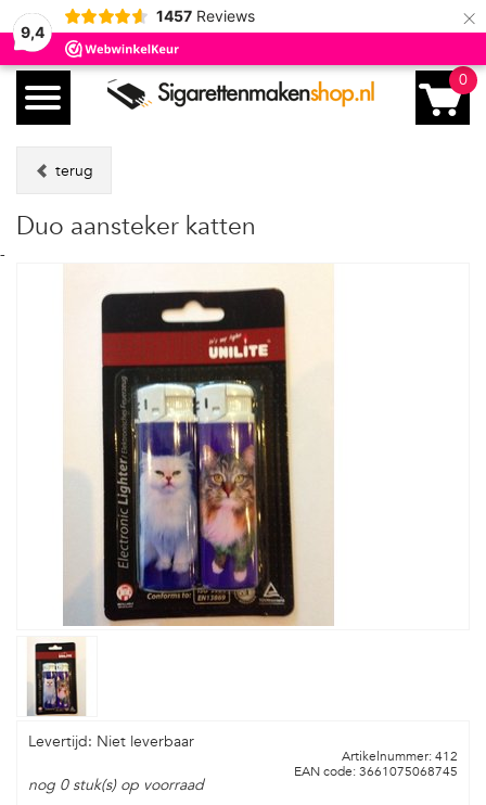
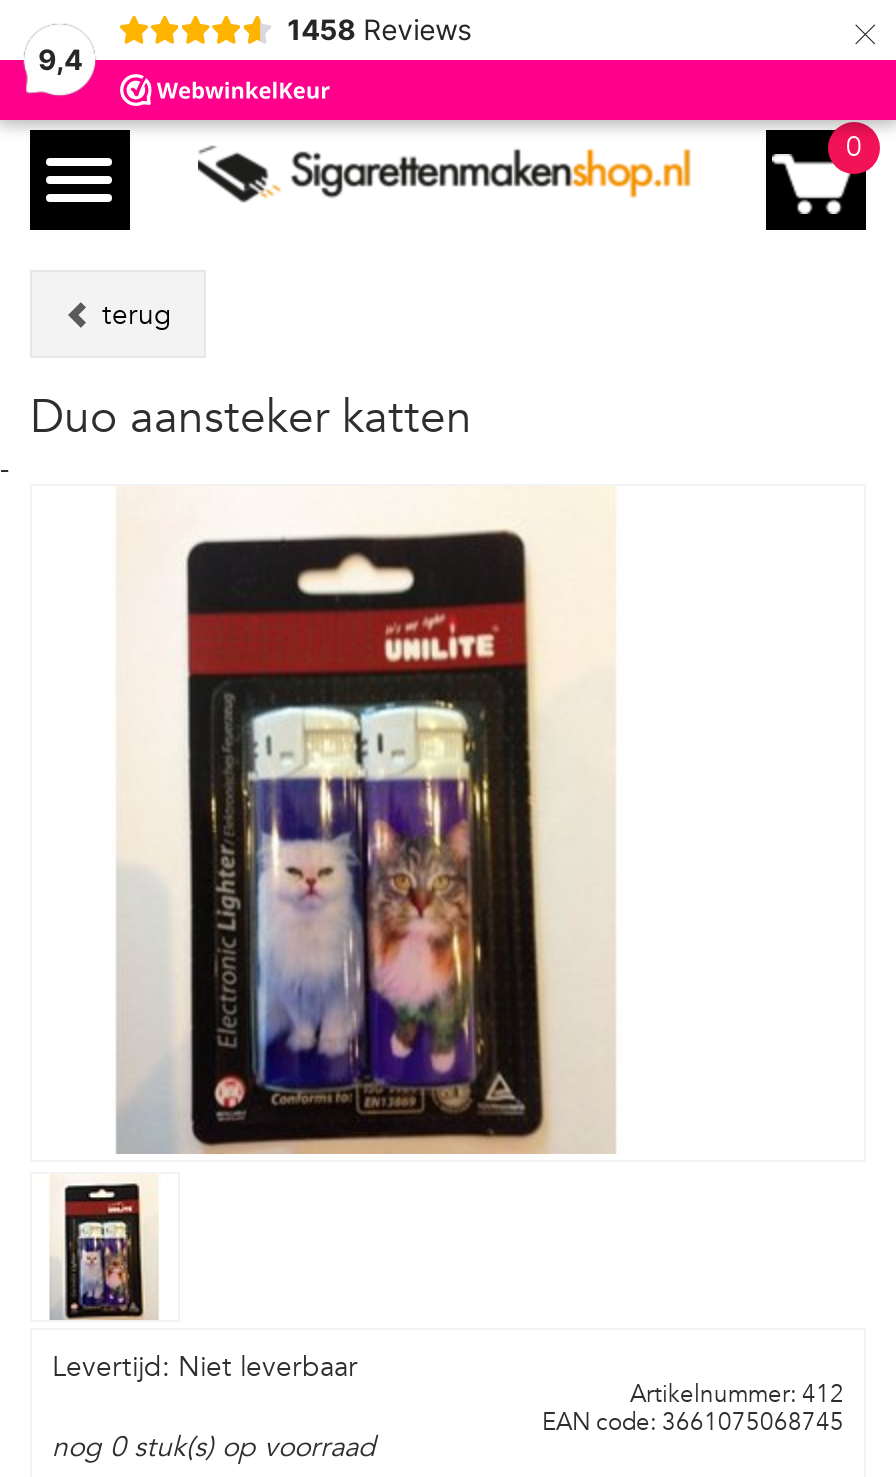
- 1457 Reviews
+ 1458 Reviews
